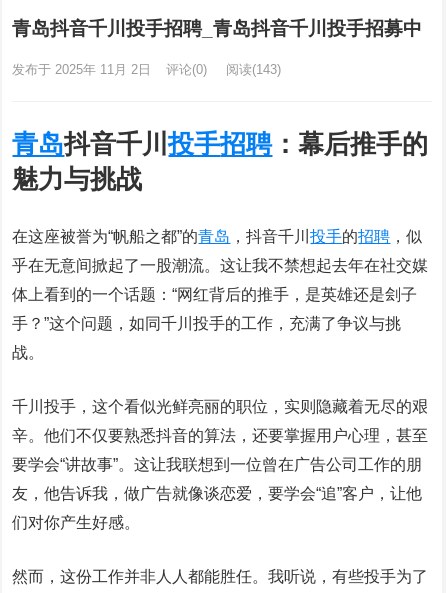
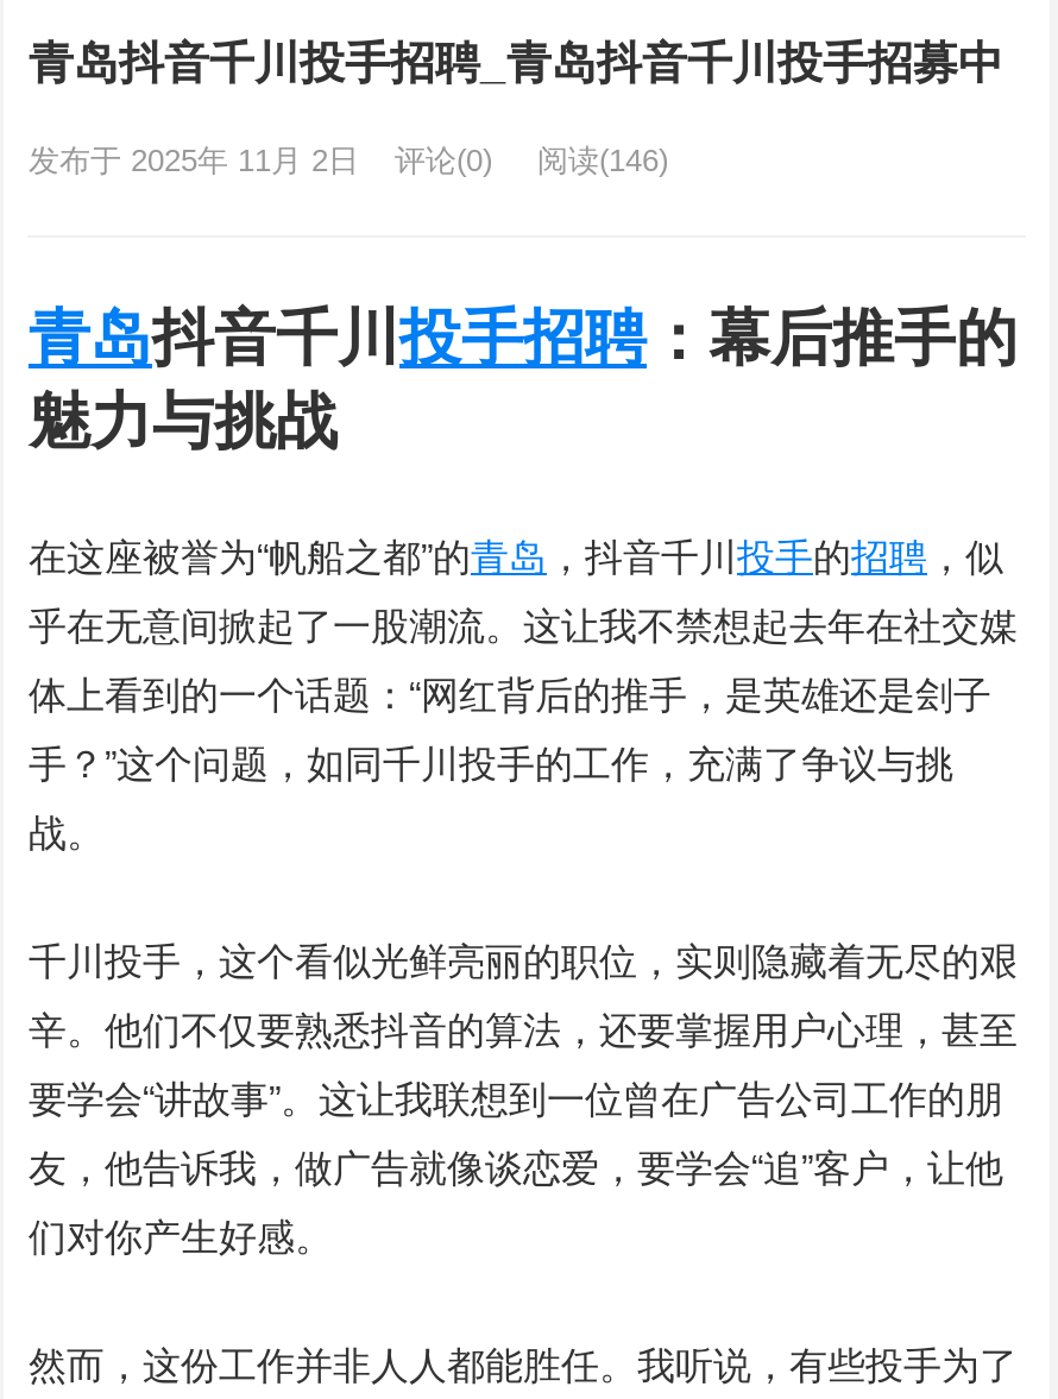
- 发布于 2025年 11月 2日 评论(0) 阅读(143)
+ 发布于 2025年 11月 2日 评论(0) 阅读(146)
